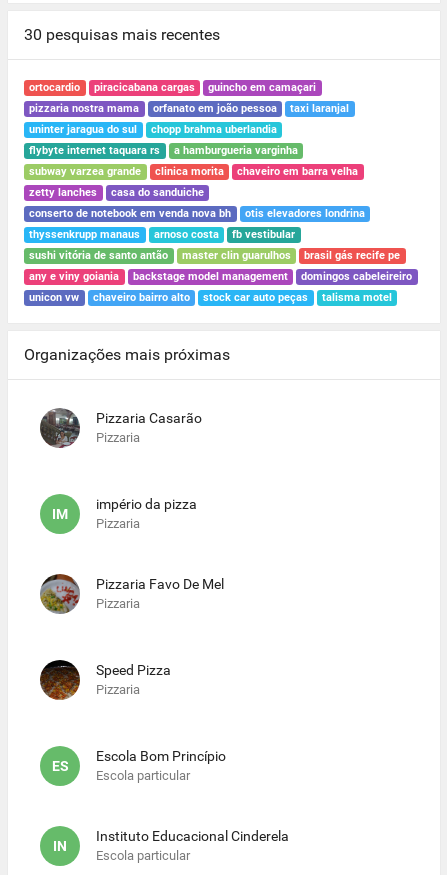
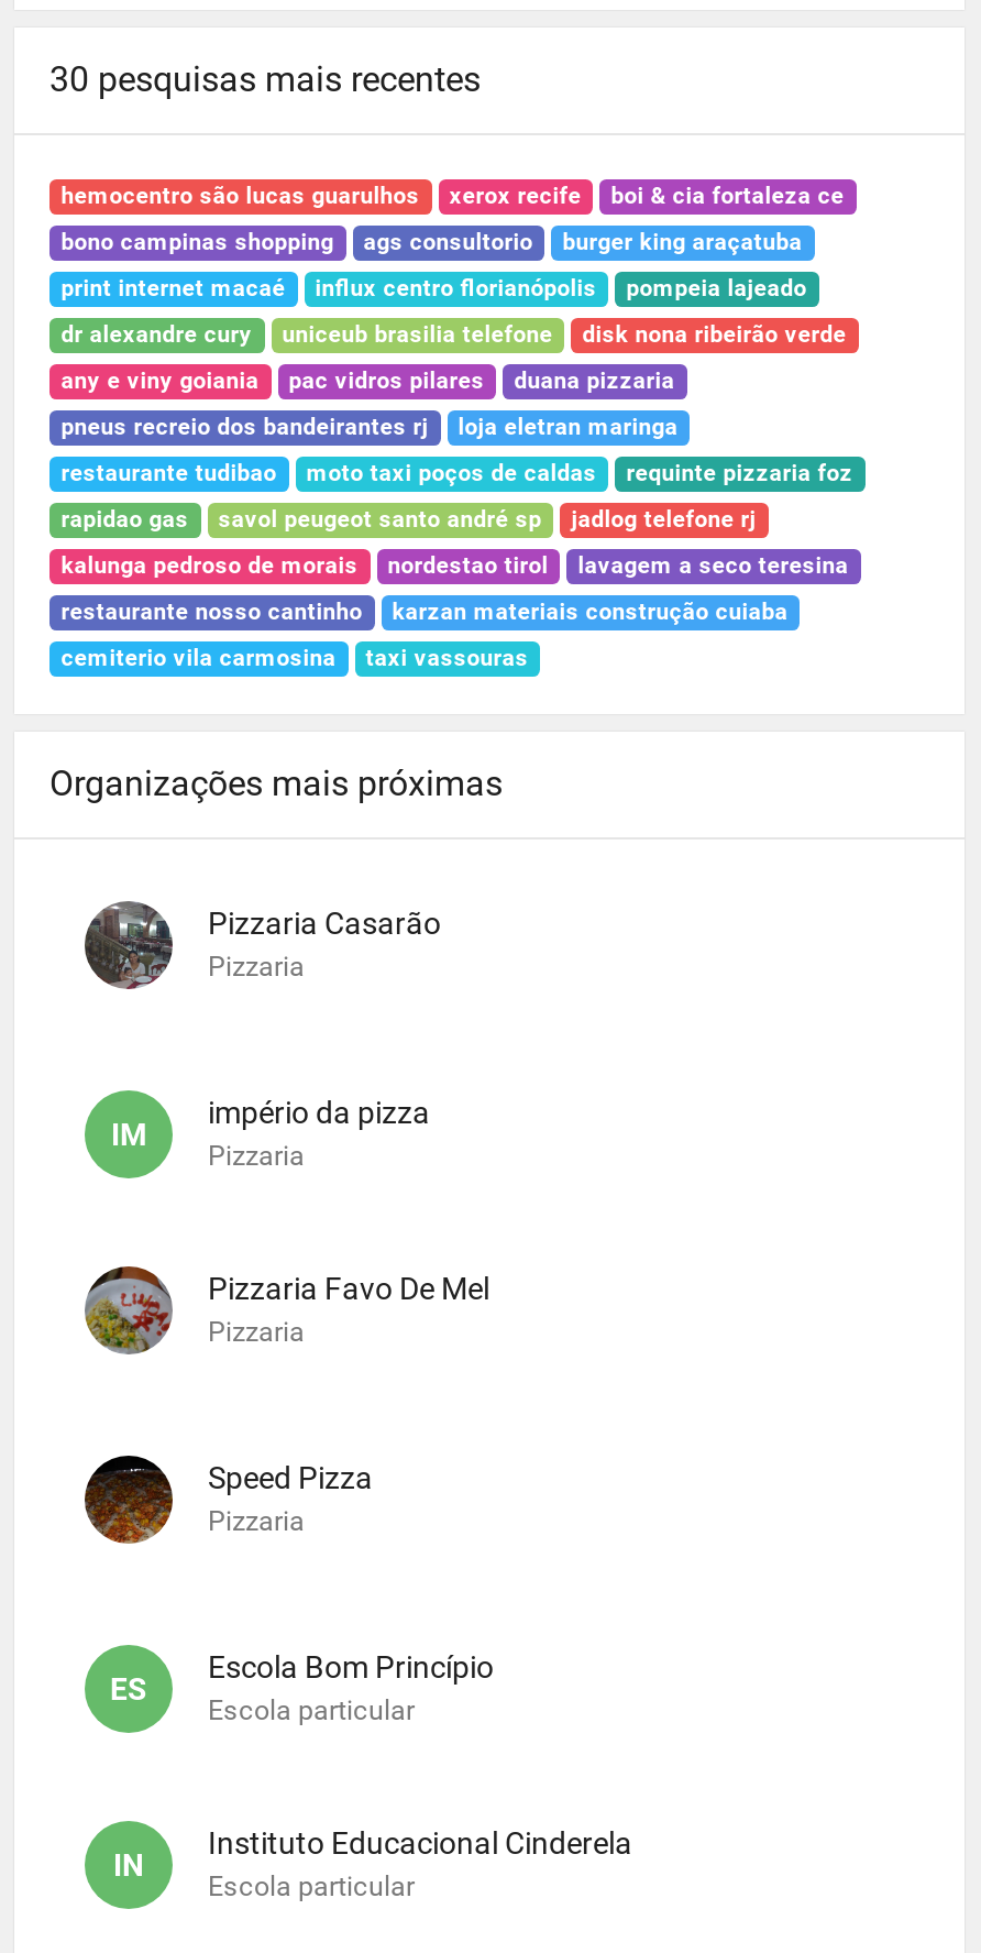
- ortocardio
- piracicabana cargas
- guincho em camaçari
- pizzaria nostra mama
- orfanato em joão pessoa
- taxi laranjal
- uninter jaragua do sul
- chopp brahma uberlandia
- flybyte internet taquara rs
- a hamburgueria varginha
- subway varzea grande
- clinica morita
- chaveiro em barra velha
- zetty lanches
- casa do sanduiche
- conserto de notebook em venda nova bh
- otis elevadores londrina
- thyssenkrupp manaus
- arnoso costa
- fb vestibular
- sushi vitória de santo antão
- master clin guarulhos
- brasil gás recife pe
+ hemocentro são lucas guarulhos
+ xerox recife
+ boi & cia fortaleza ce
+ bono campinas shopping
+ ags consultorio
+ burger king araçatuba
+ print internet macaé
+ influx centro florianópolis
+ pompeia lajeado
+ dr alexandre cury
+ uniceub brasilia telefone
+ disk nona ribeirão verde

- backstage model management
- domingos cabeleireiro
- unicon vw
- chaveiro bairro alto
- stock car auto peças
- talisma motel
+ pac vidros pilares
+ duana pizzaria
+ pneus recreio dos bandeirantes rj
+ loja eletran maringa
+ restaurante tudibao
+ moto taxi poços de caldas
+ requinte pizzaria foz
+ rapidao gas
+ savol peugeot santo andré sp
+ jadlog telefone rj
+ kalunga pedroso de morais
+ nordestao tirol
+ lavagem a seco teresina
+ restaurante nosso cantinho
+ karzan materiais construção cuiaba
+ cemiterio vila carmosina
+ taxi vassouras

moved up: any e viny goiania
